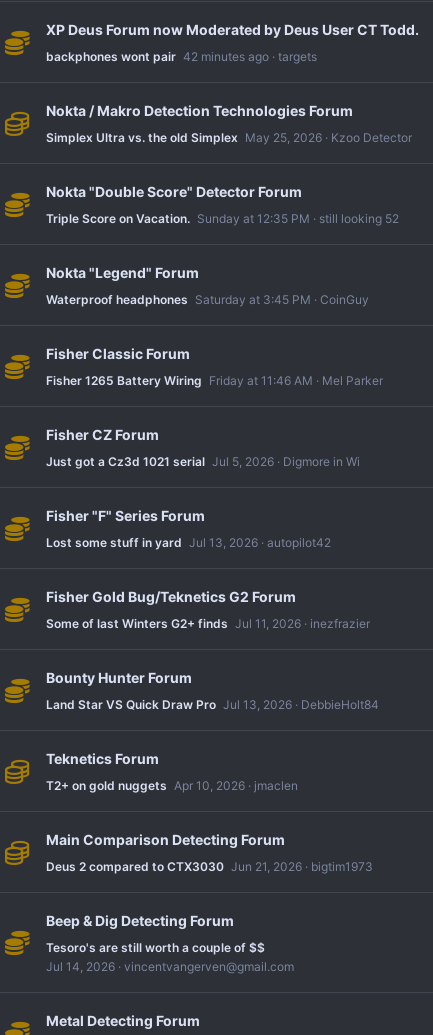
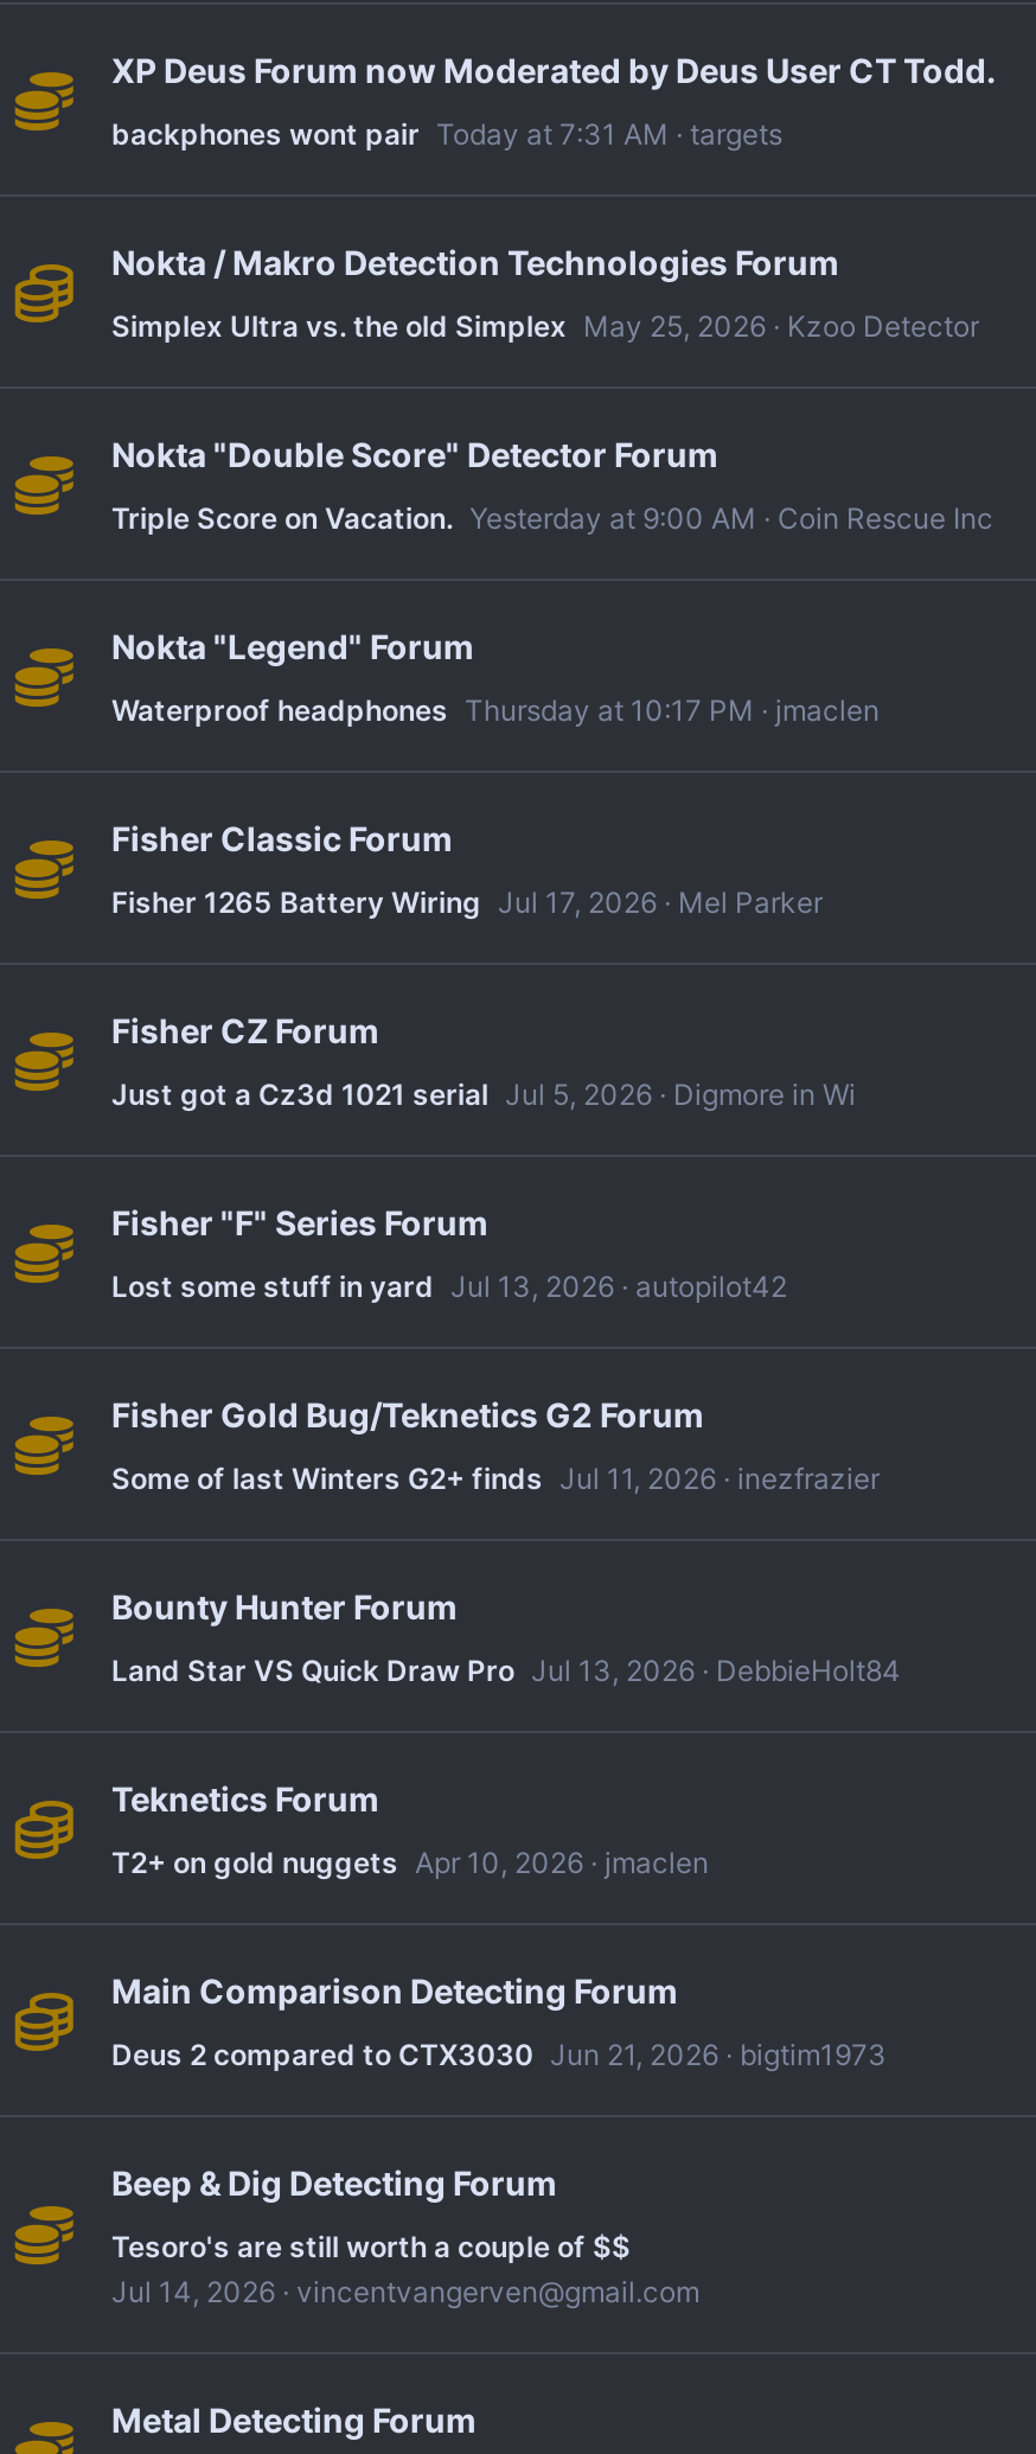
- backphones wont pair 42 minutes ago targets
+ backphones wont pair Today at 7:31 AM targets

- Triple Score on Vacation. Sunday at 12:35 PM still looking 52
+ Triple Score on Vacation. Yesterday at 9:00 AM Coin Rescue Inc

- Waterproof headphones Saturday at 3:45 PM CoinGuy
+ Waterproof headphones Thursday at 10:17 PM jmaclen

- Fisher 1265 Battery Wiring Friday at 11:46 AM Mel Parker
+ Fisher 1265 Battery Wiring Jul 17, 2026 Mel Parker
